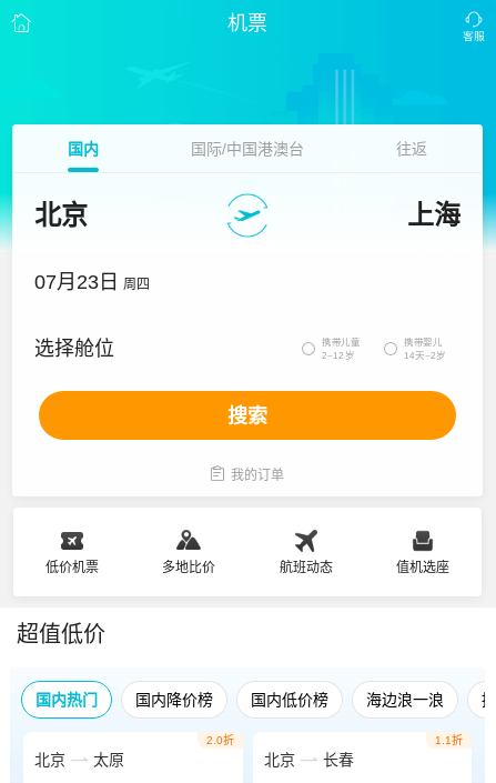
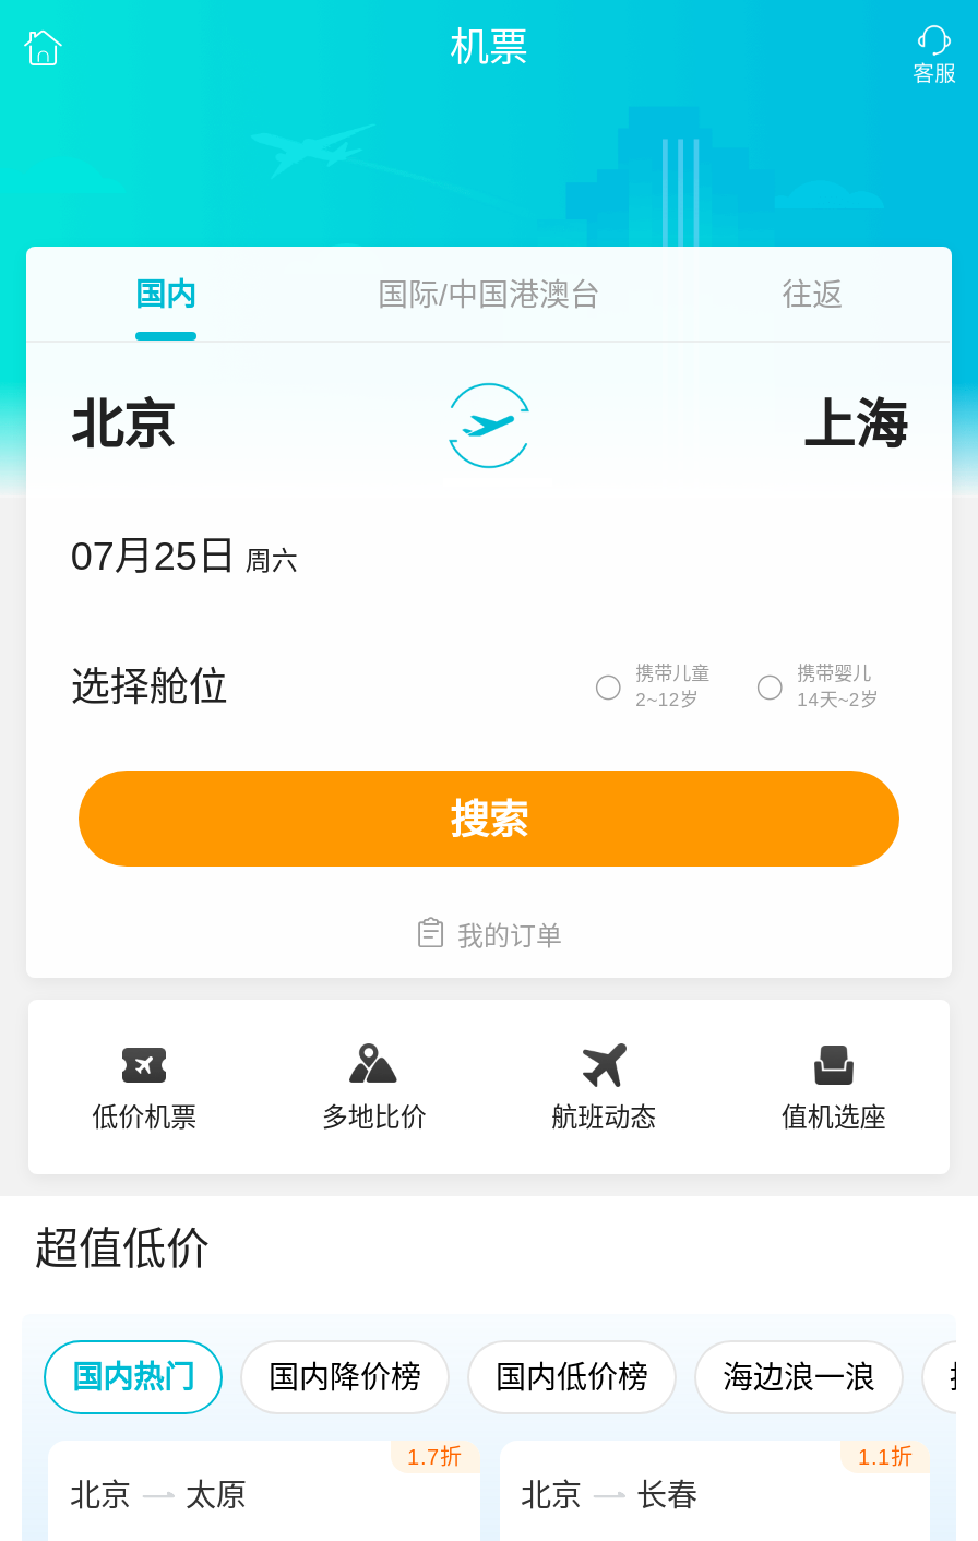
- 07月23日 周四
+ 07月25日 周六

- 2.0折
+ 1.7折
